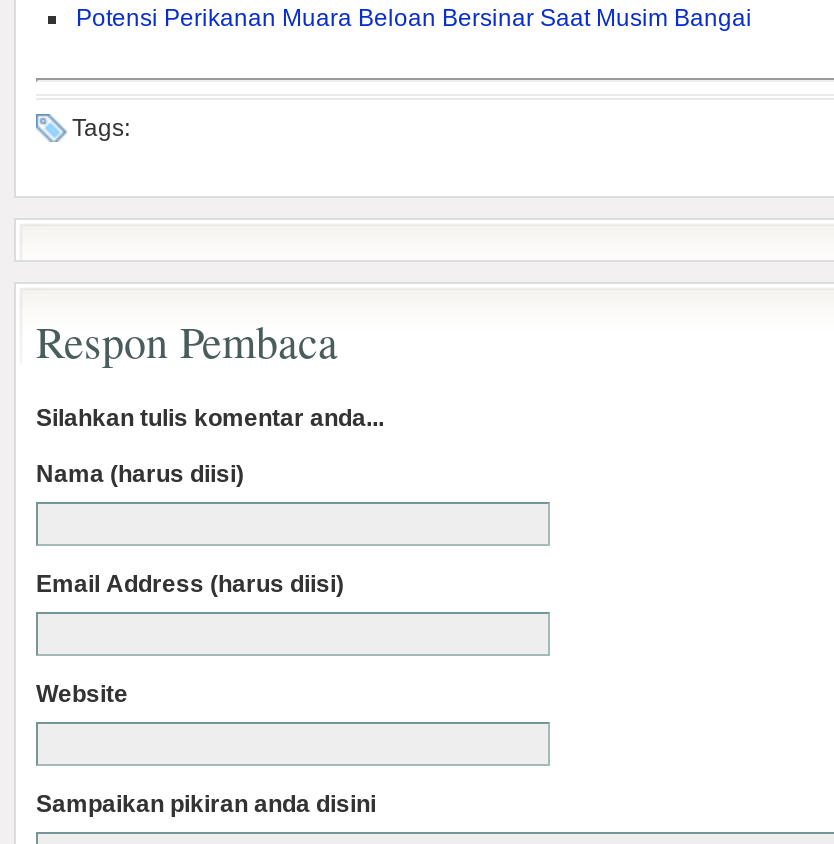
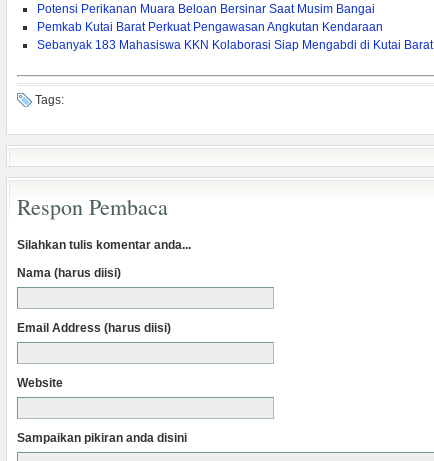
+ Pemkab Kutai Barat Perkuat Pengawasan Angkutan Kendaraan
+ Sebanyak 183 Mahasiswa KKN Kolaborasi Siap Mengabdi di Kutai Barat
